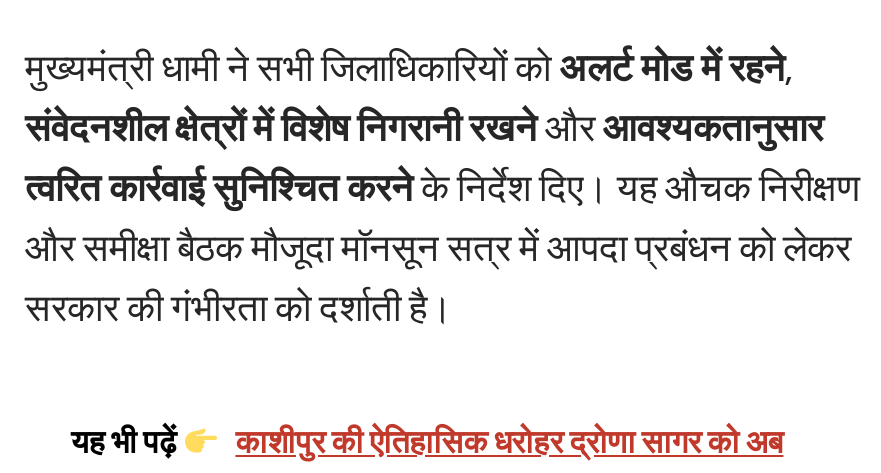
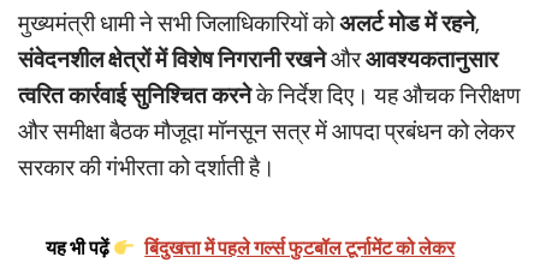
- काशीपुर की ऐतिहासिक धरोहर द्रोणा सागर को अब
+ बिंदुखत्ता में पहले गर्ल्स फुटबॉल टूर्नामेंट को लेकर
